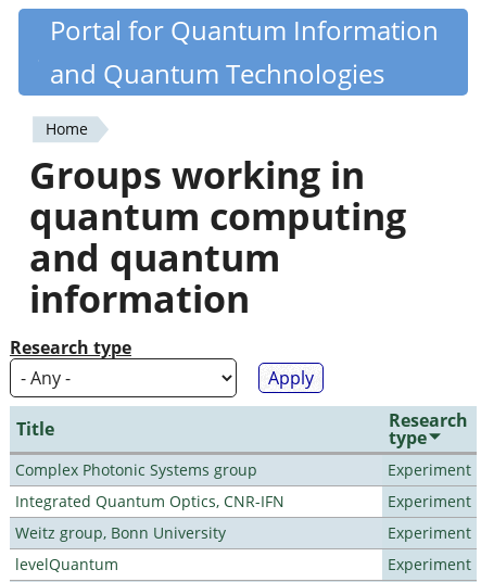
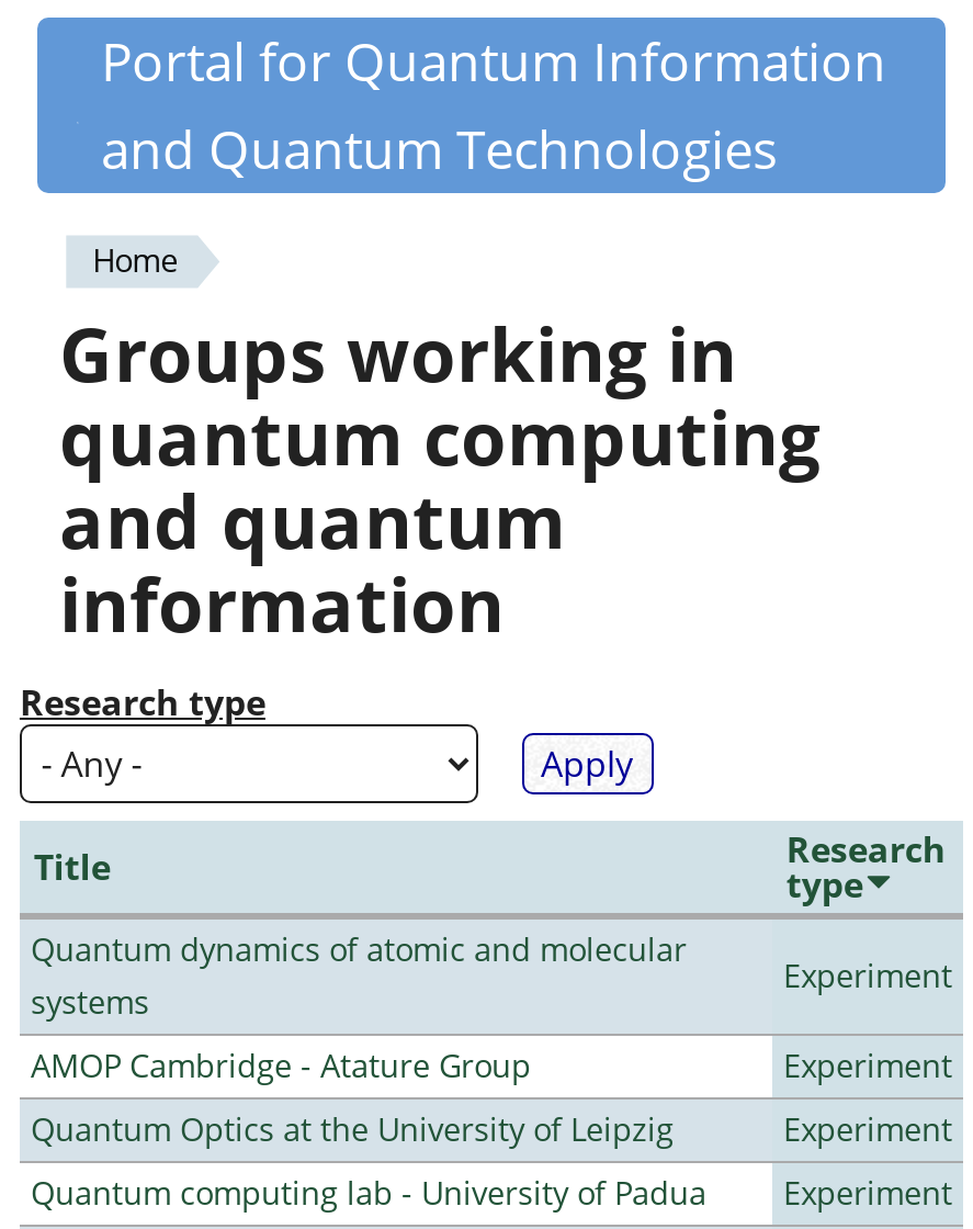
- Complex Photonic Systems group
+ Quantum dynamics of atomic and molecular
+ systems

- Integrated Quantum Optics, CNR-IFN
+ AMOP Cambridge - Atature Group

- Weitz group, Bonn University
+ Quantum Optics at the University of Leipzig

- levelQuantum
+ Quantum computing lab - University of Padua
